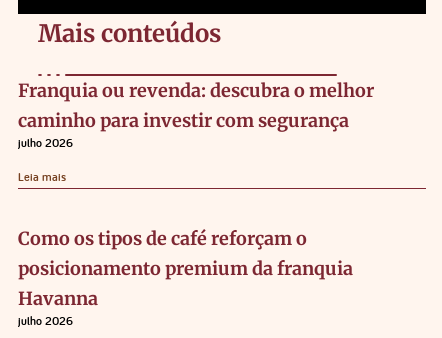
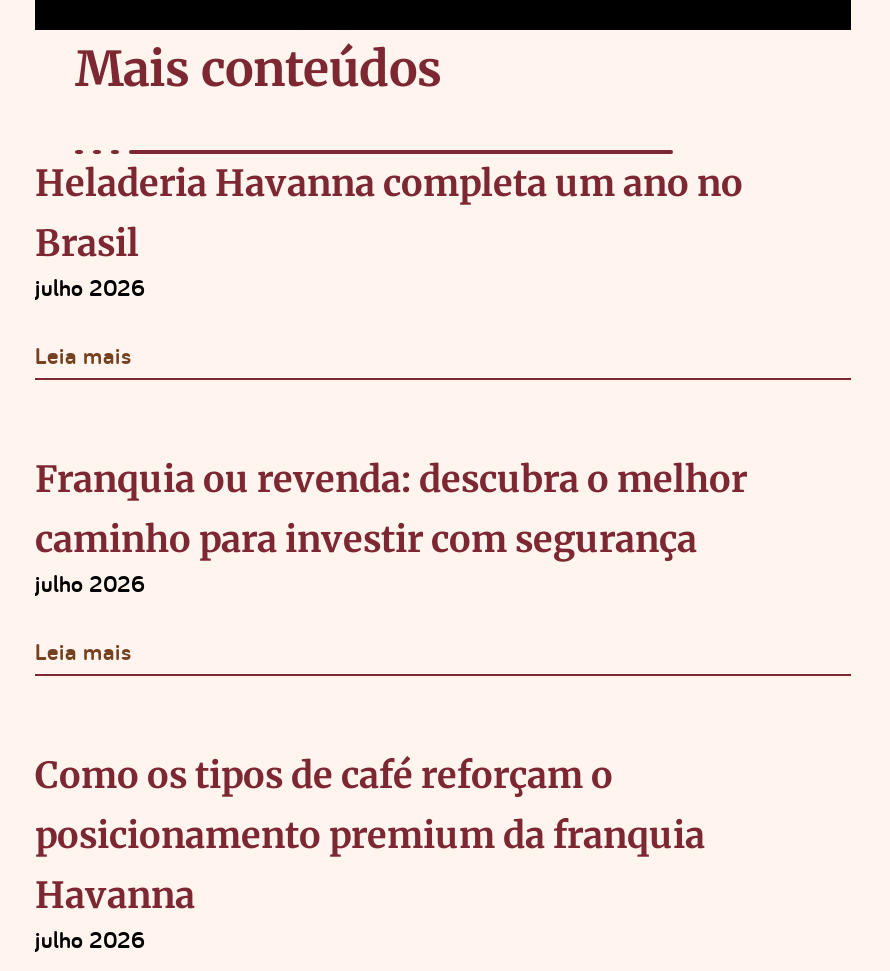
+ Heladeria Havanna completa um ano no
+ Brasil
+ julho 2026
+ Leia mais
